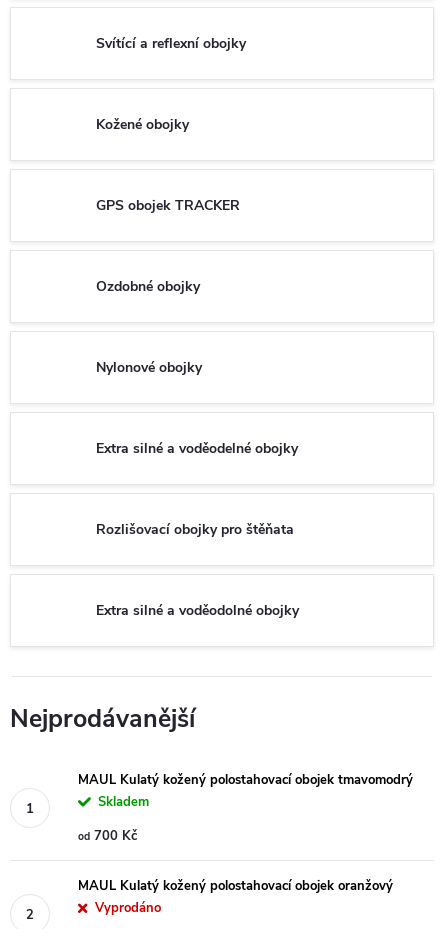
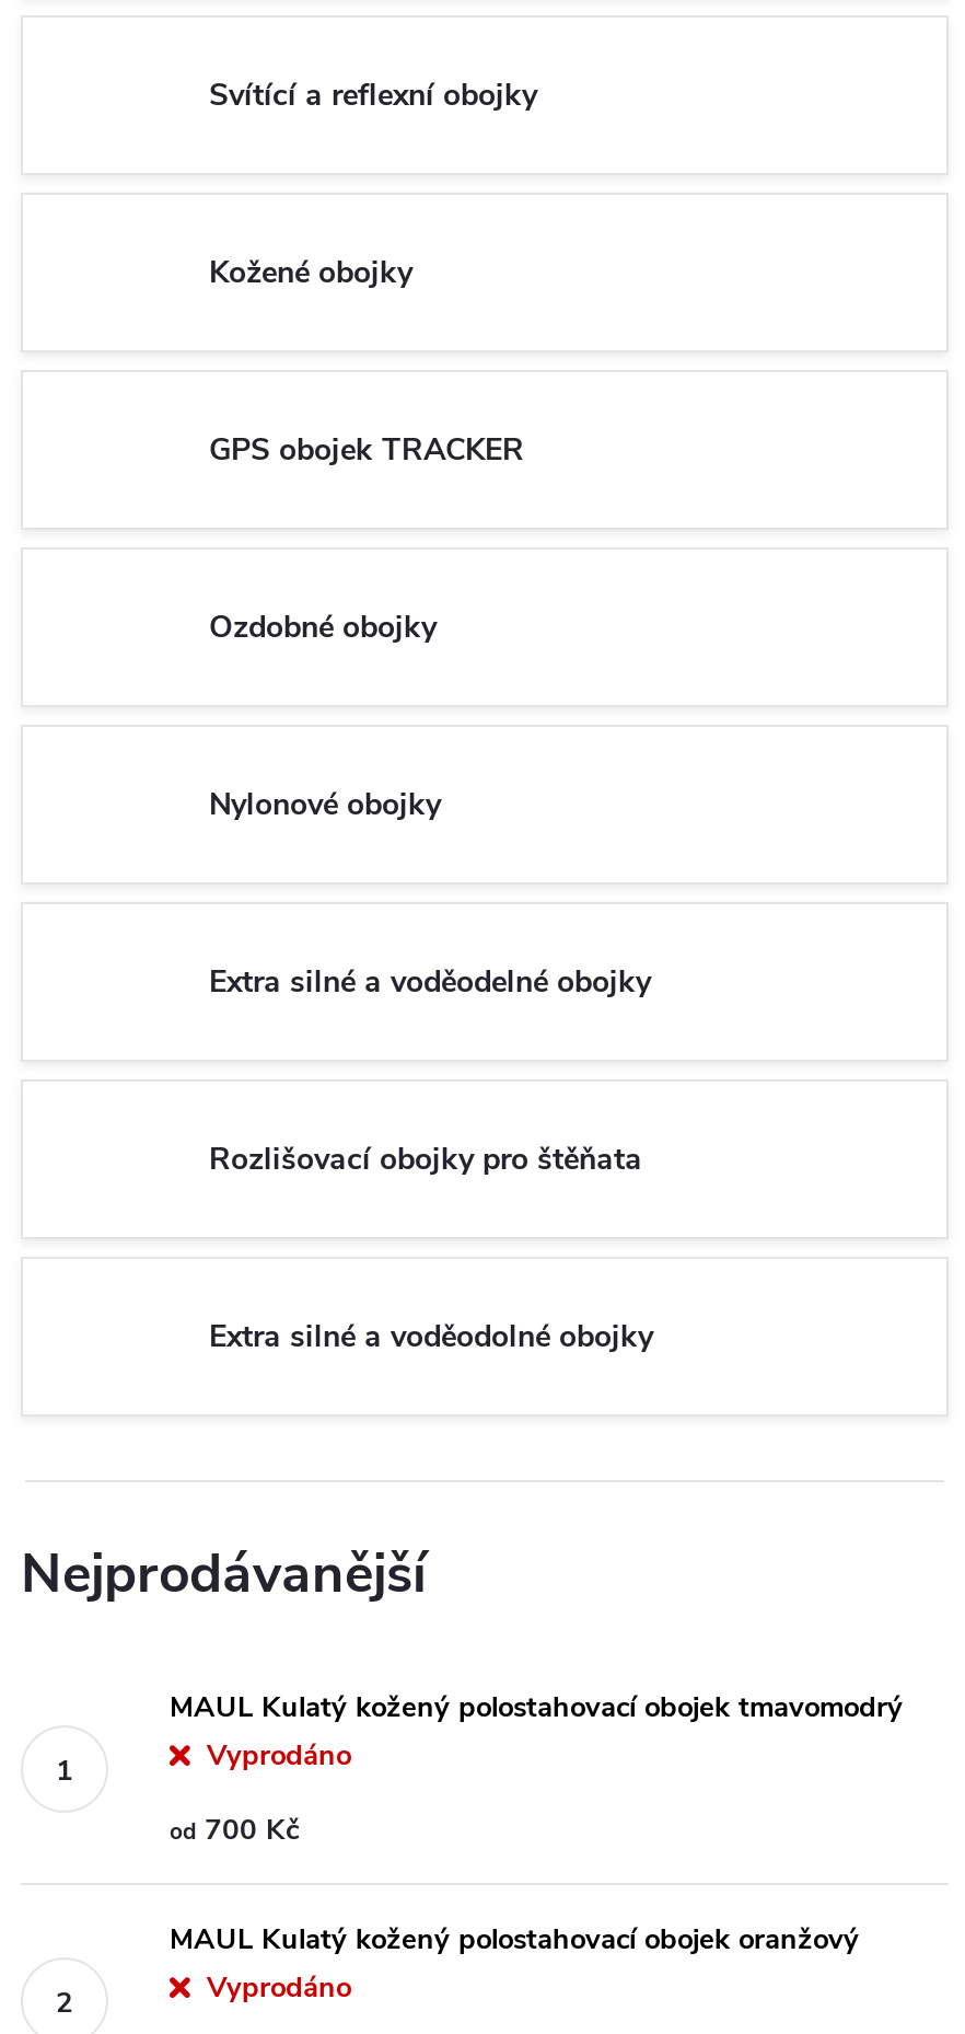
- Skladem
+ Vyprodáno
